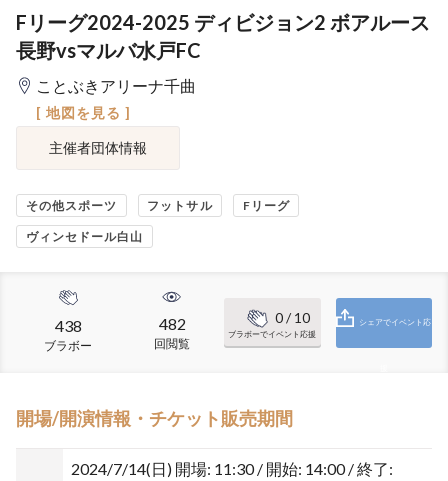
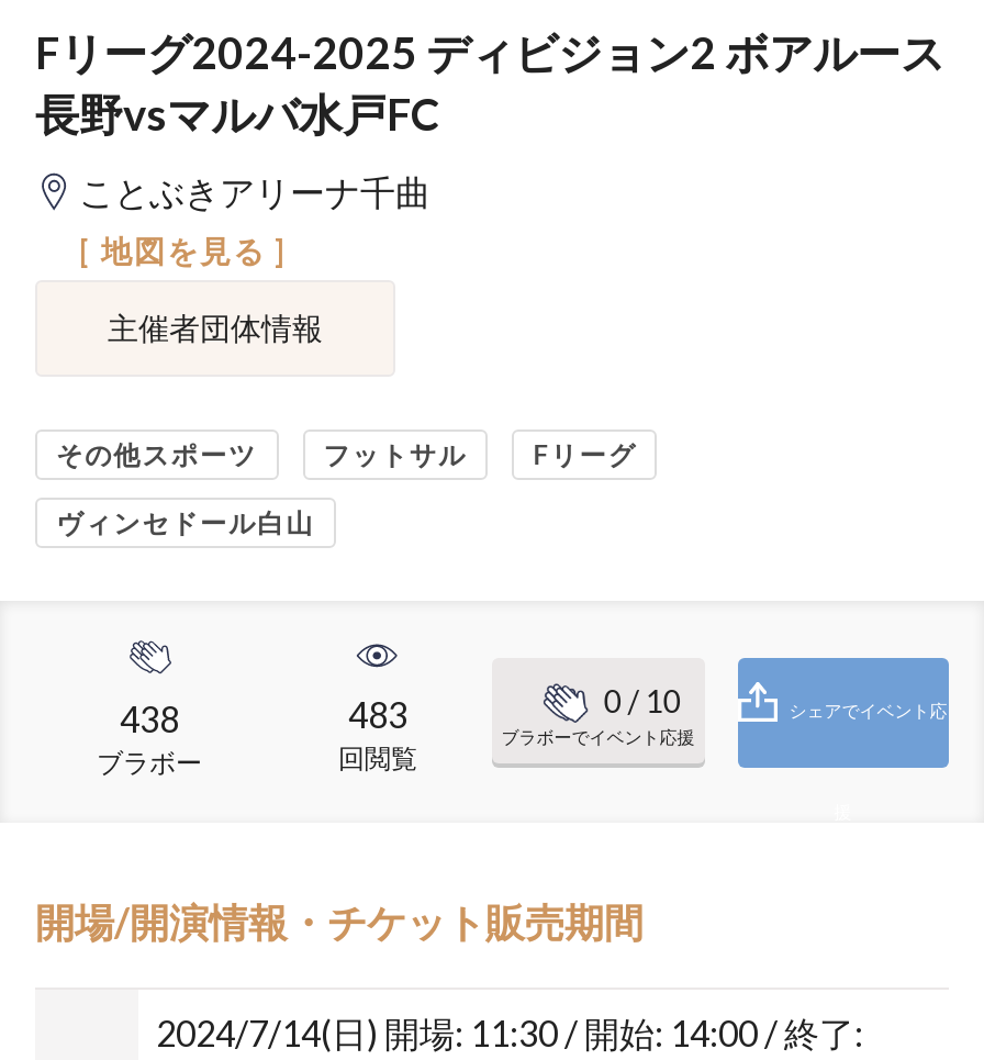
- 482
+ 483
